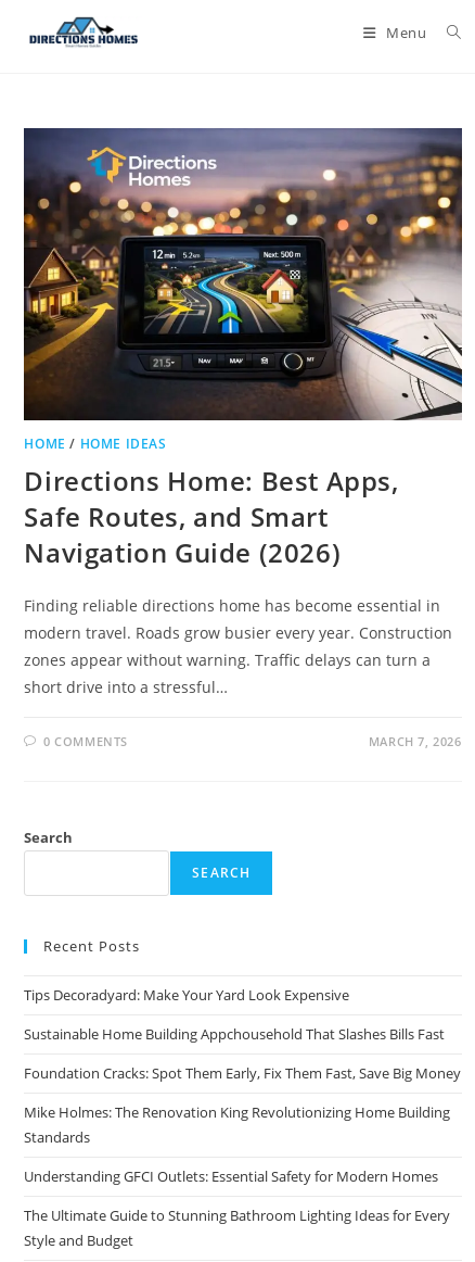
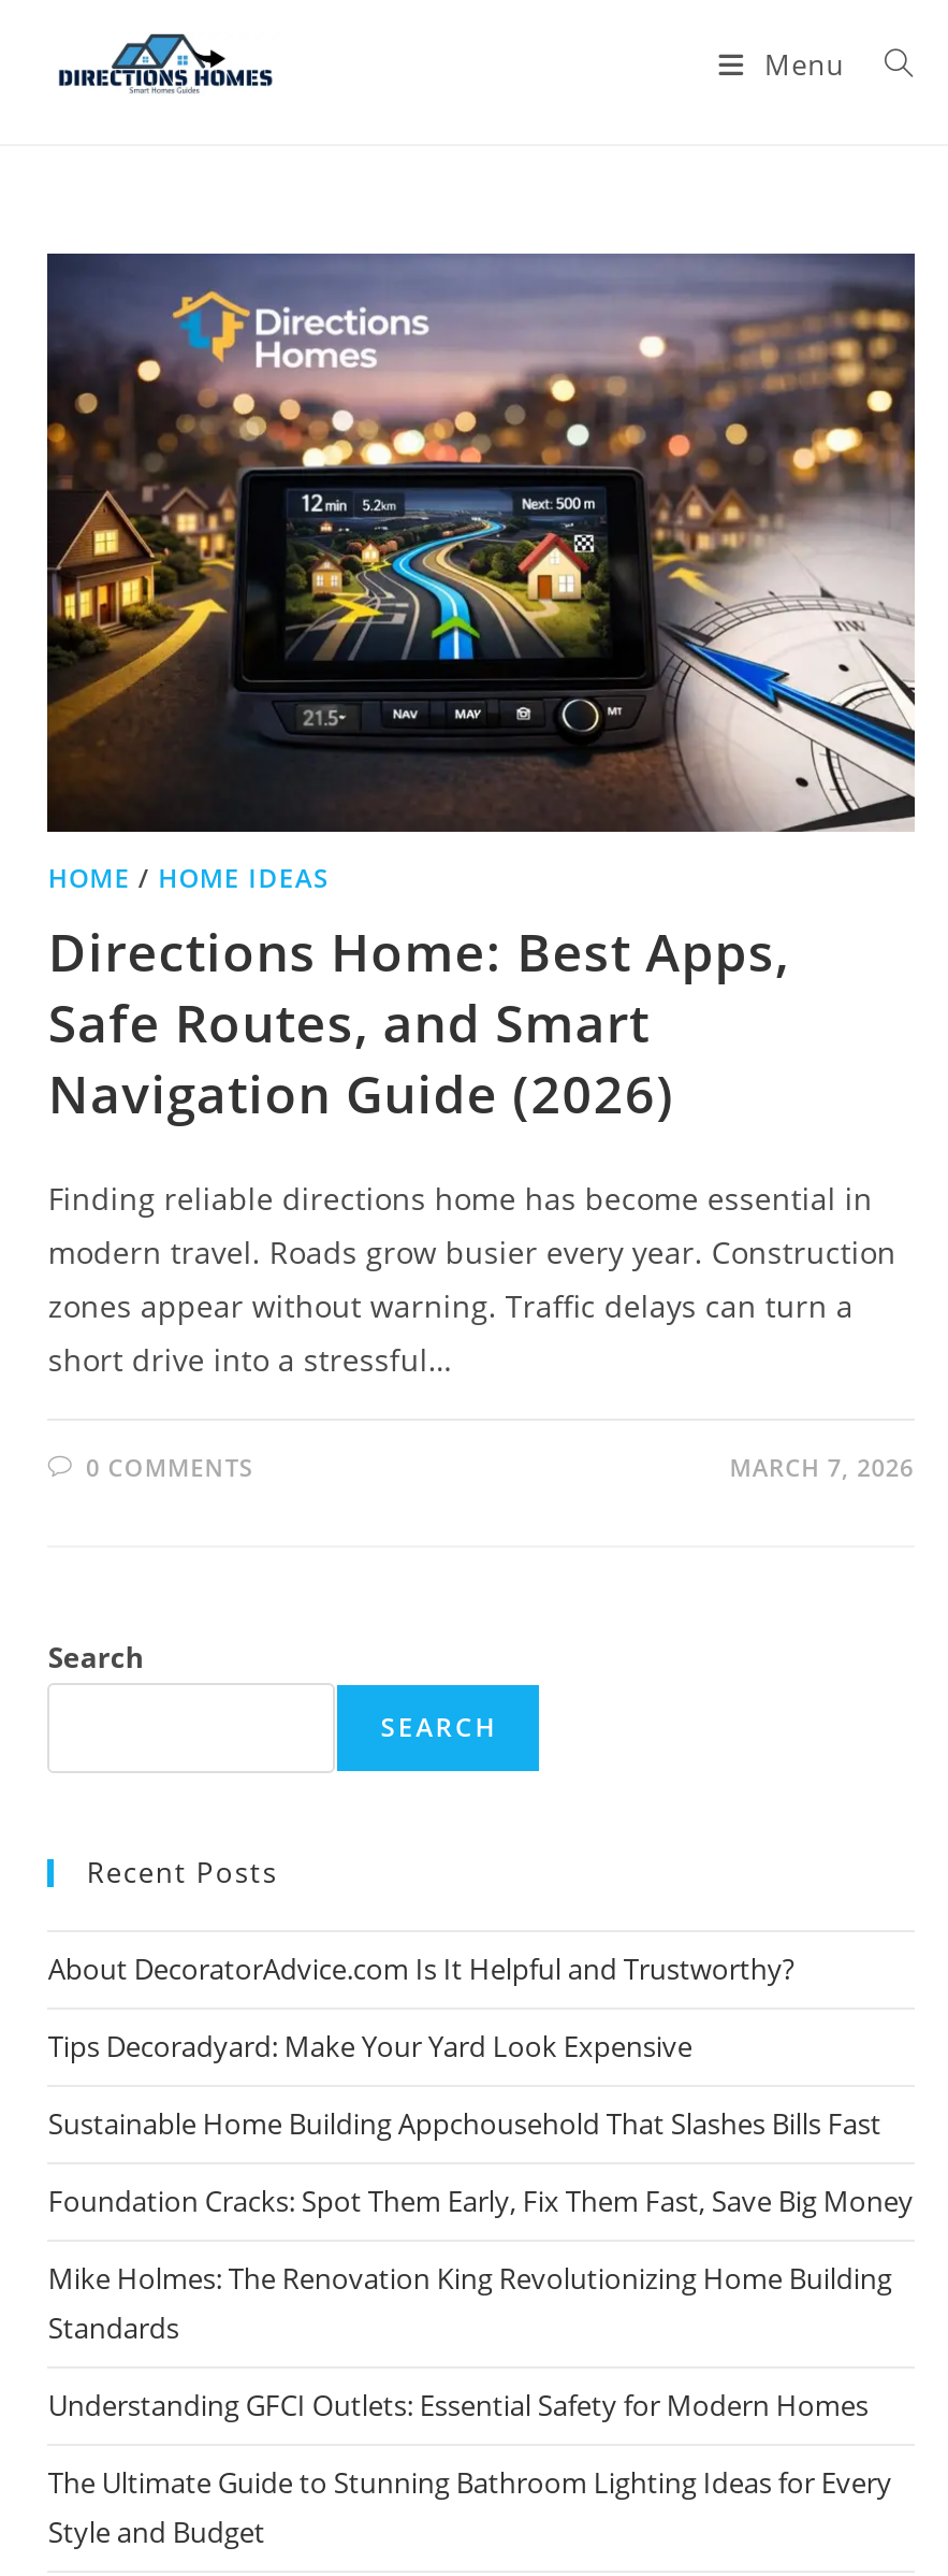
+ About DecoratorAdvice.com Is It Helpful and Trustworthy?
